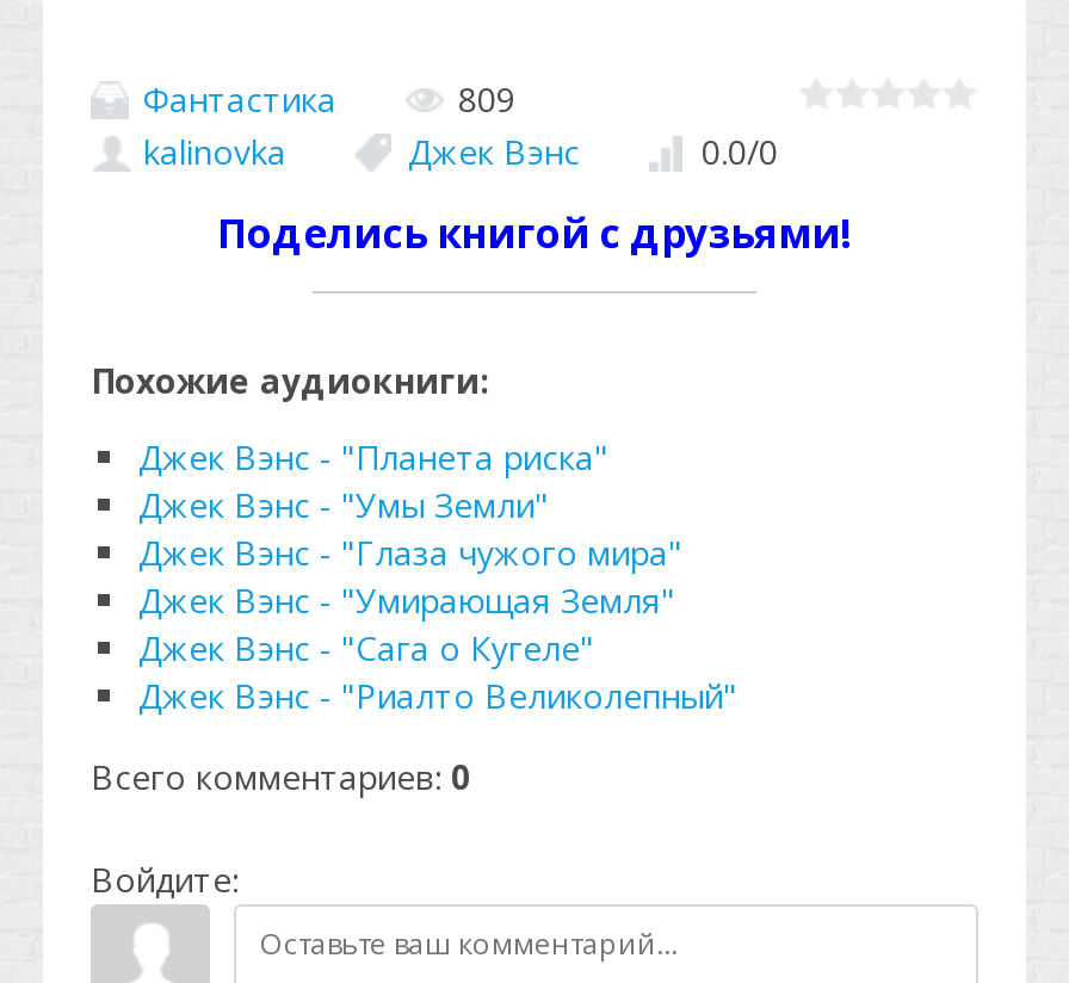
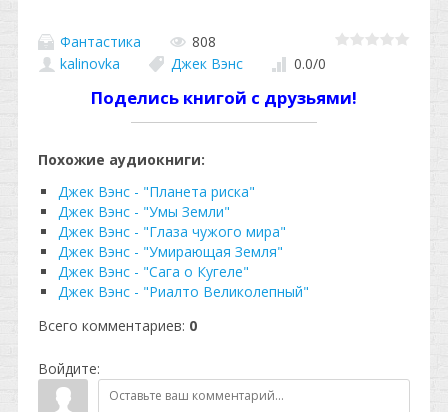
- 809
+ 808
